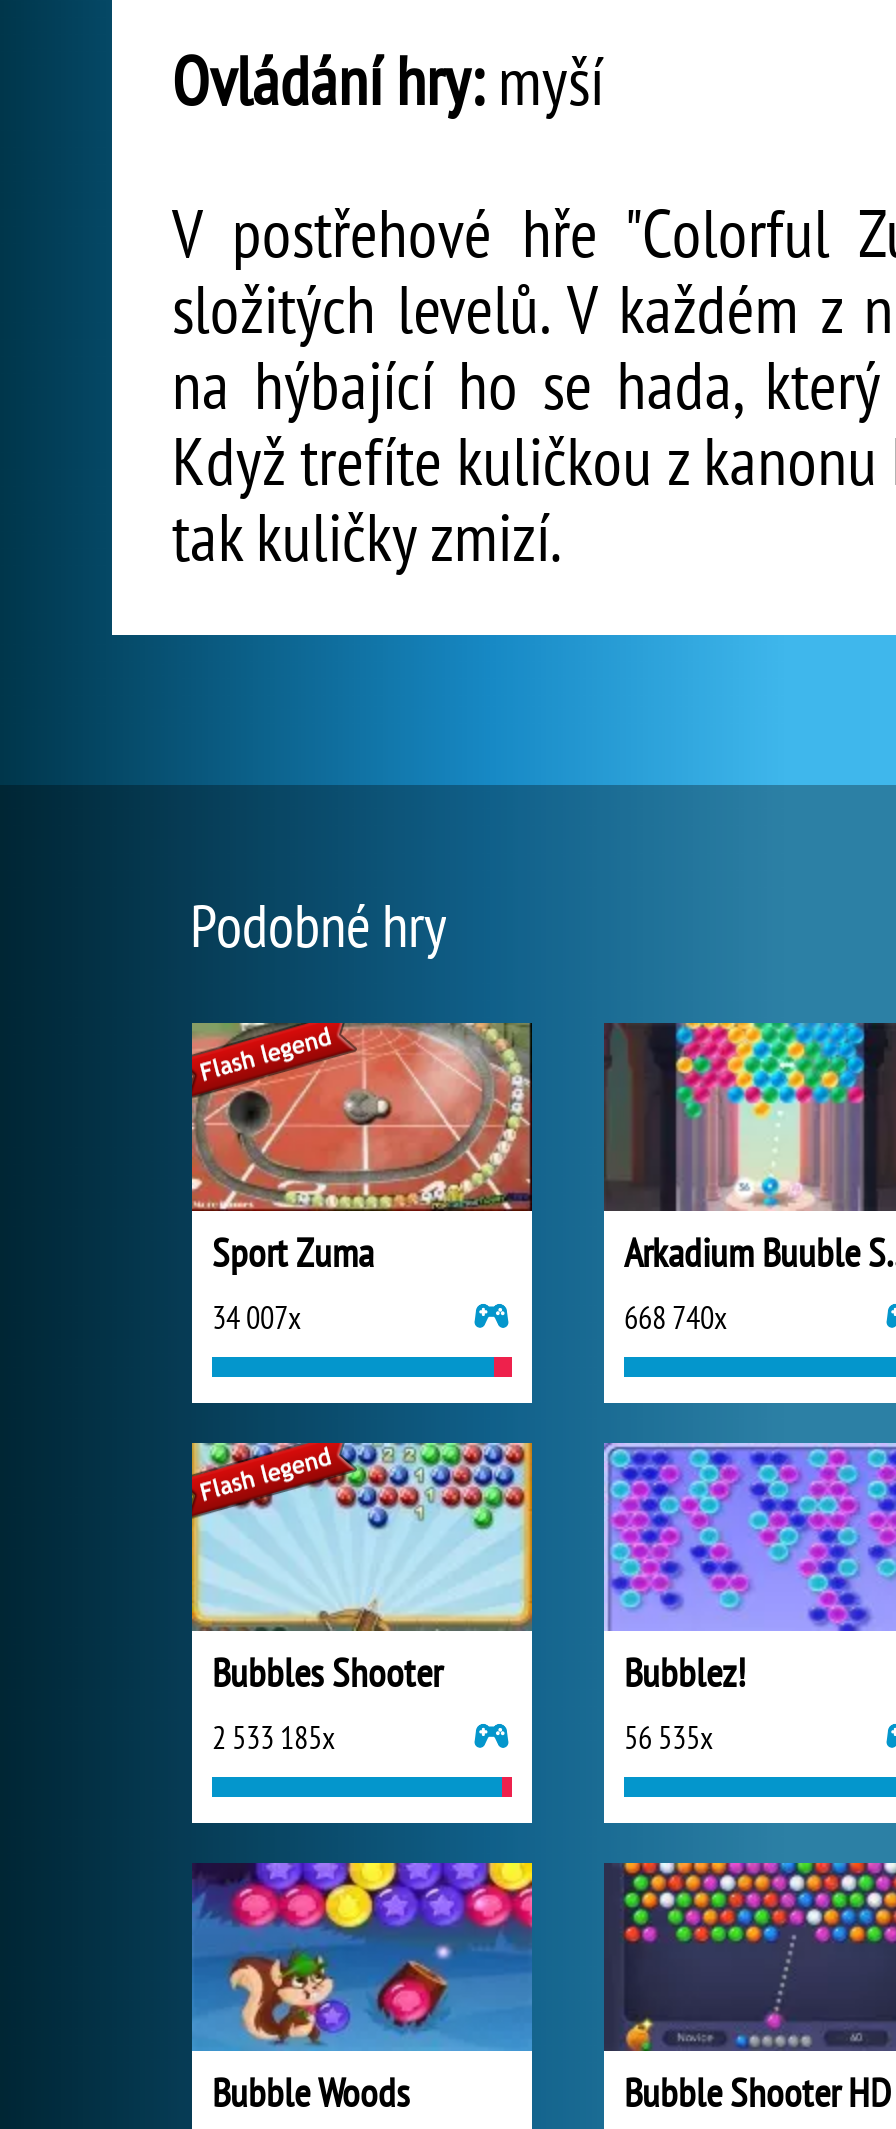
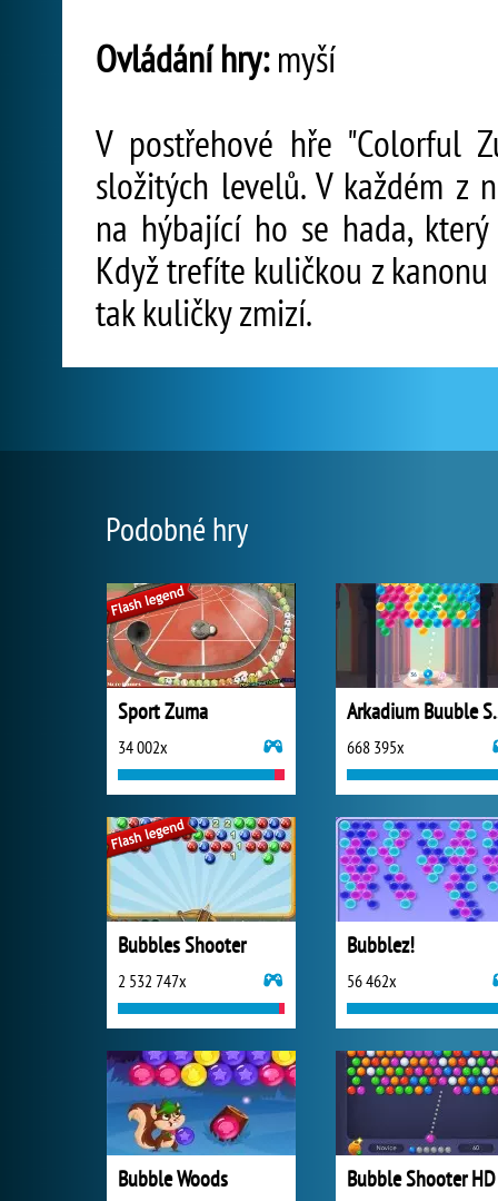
- 34 007x
+ 34 002x

- 668 740x
+ 668 395x

- 2 533 185x
+ 2 532 747x

- 56 535x
+ 56 462x
